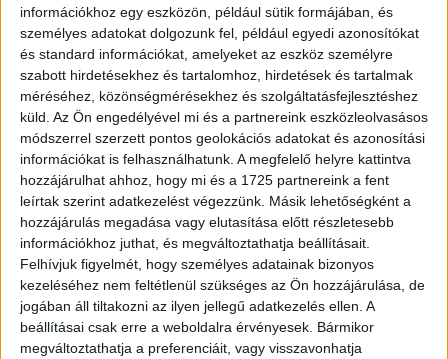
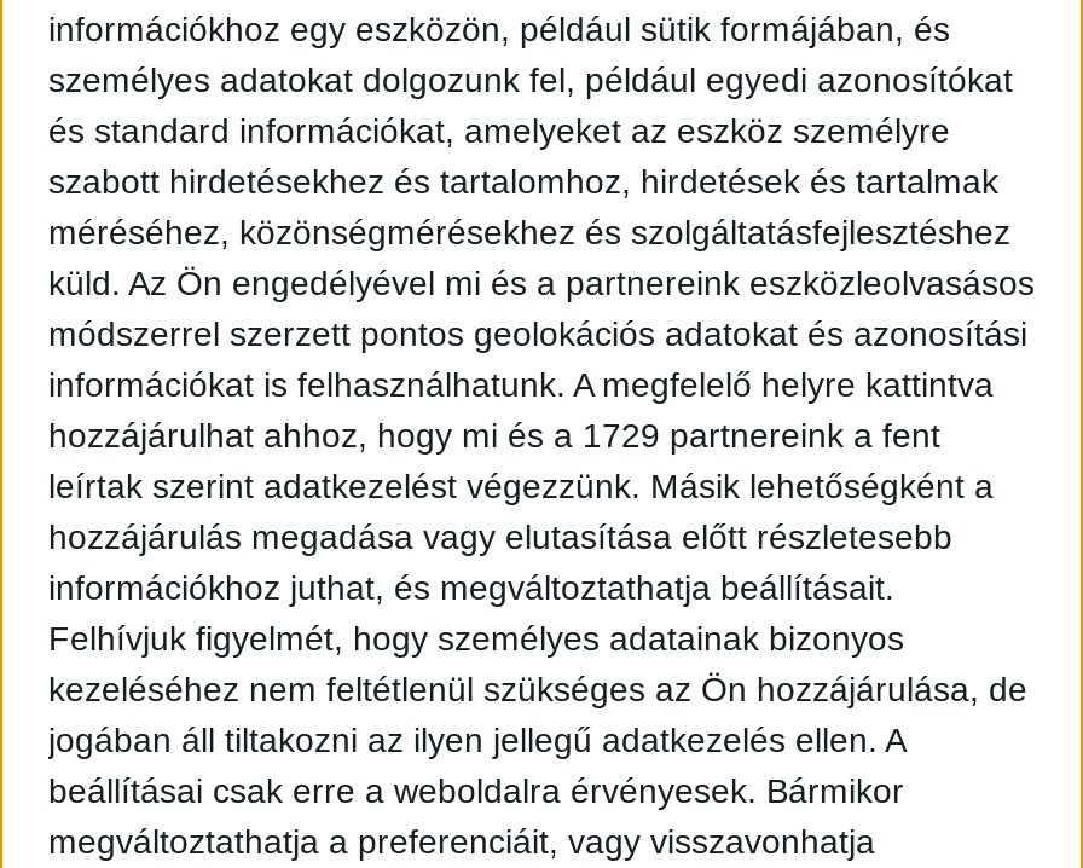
- hozzájárulhat ahhoz, hogy mi és a 1725 partnereink a fent
+ hozzájárulhat ahhoz, hogy mi és a 1729 partnereink a fent
